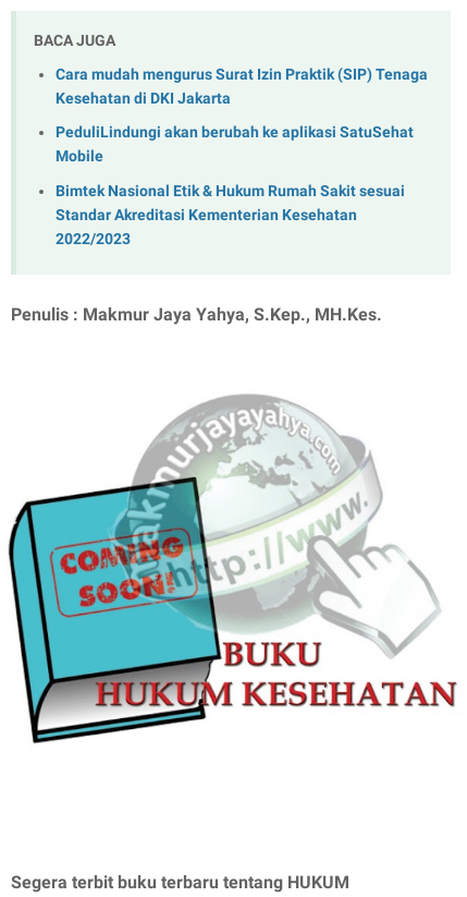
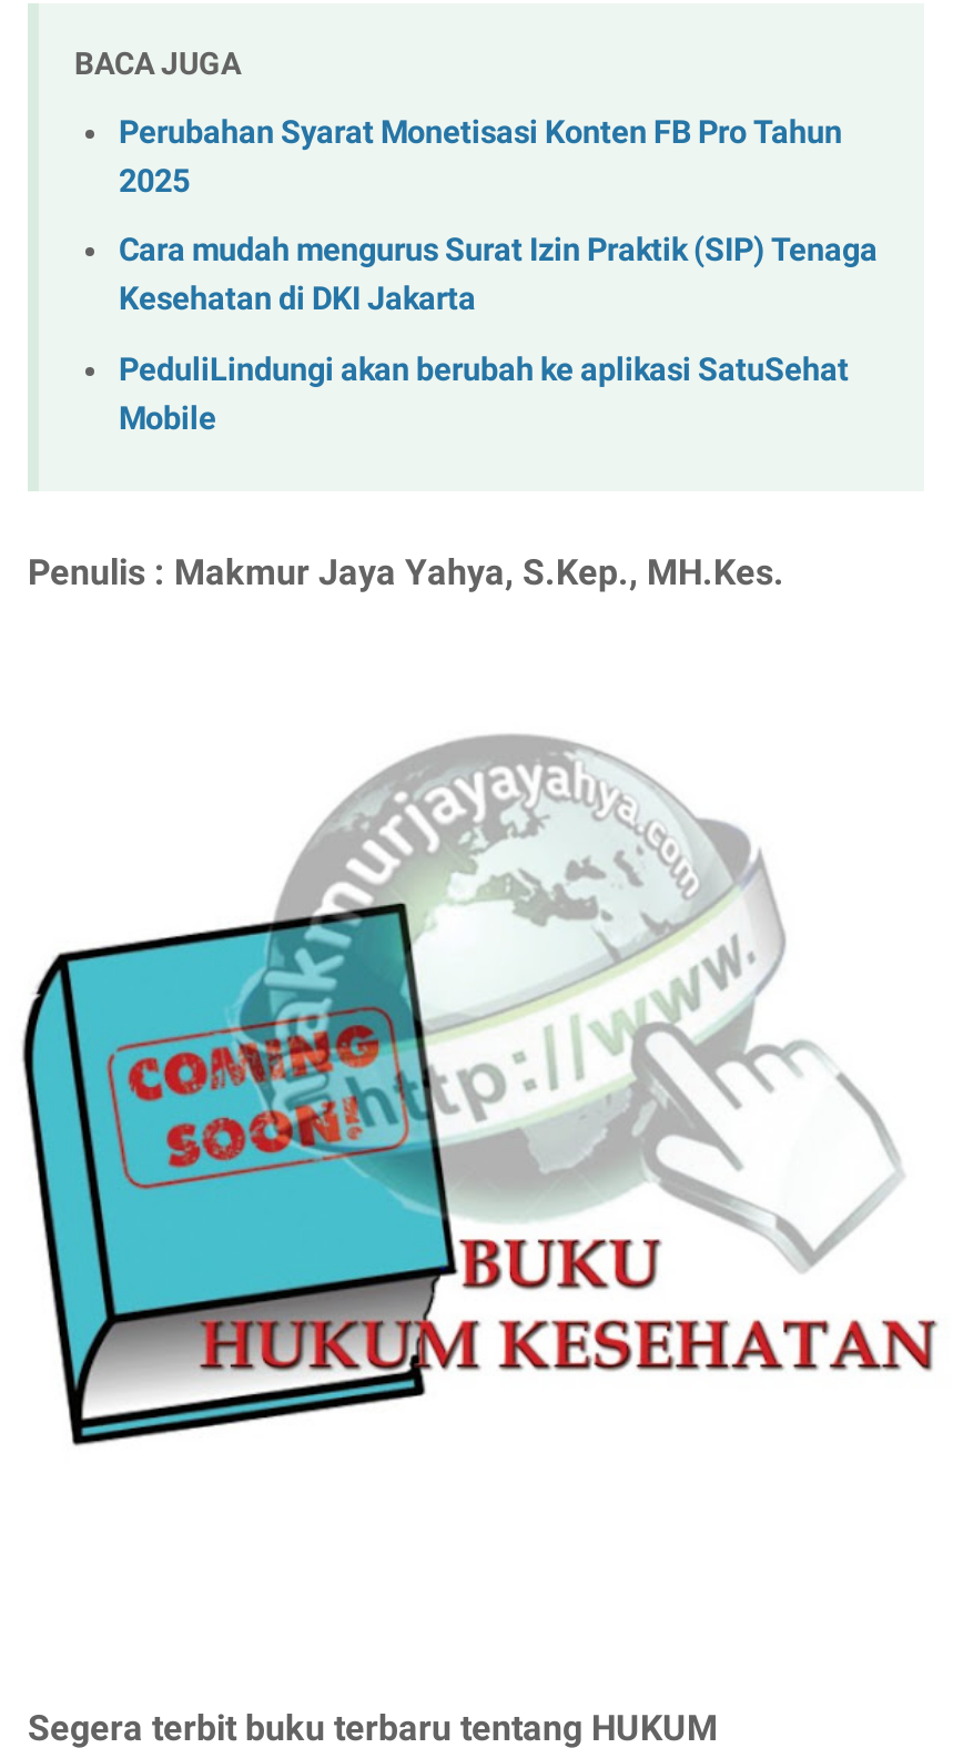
+ Perubahan Syarat Monetisasi Konten FB Pro Tahun
+ 2025

moved down: Cara mudah mengurus Surat Izin Praktik (SIP) Tenaga | Kesehatan di DKI Jakarta | PeduliLindungi akan berubah ke aplikasi SatuSehat | Mobile

- Bimtek Nasional Etik & Hukum Rumah Sakit sesuai
- Standar Akreditasi Kementerian Kesehatan
- 2022/2023
